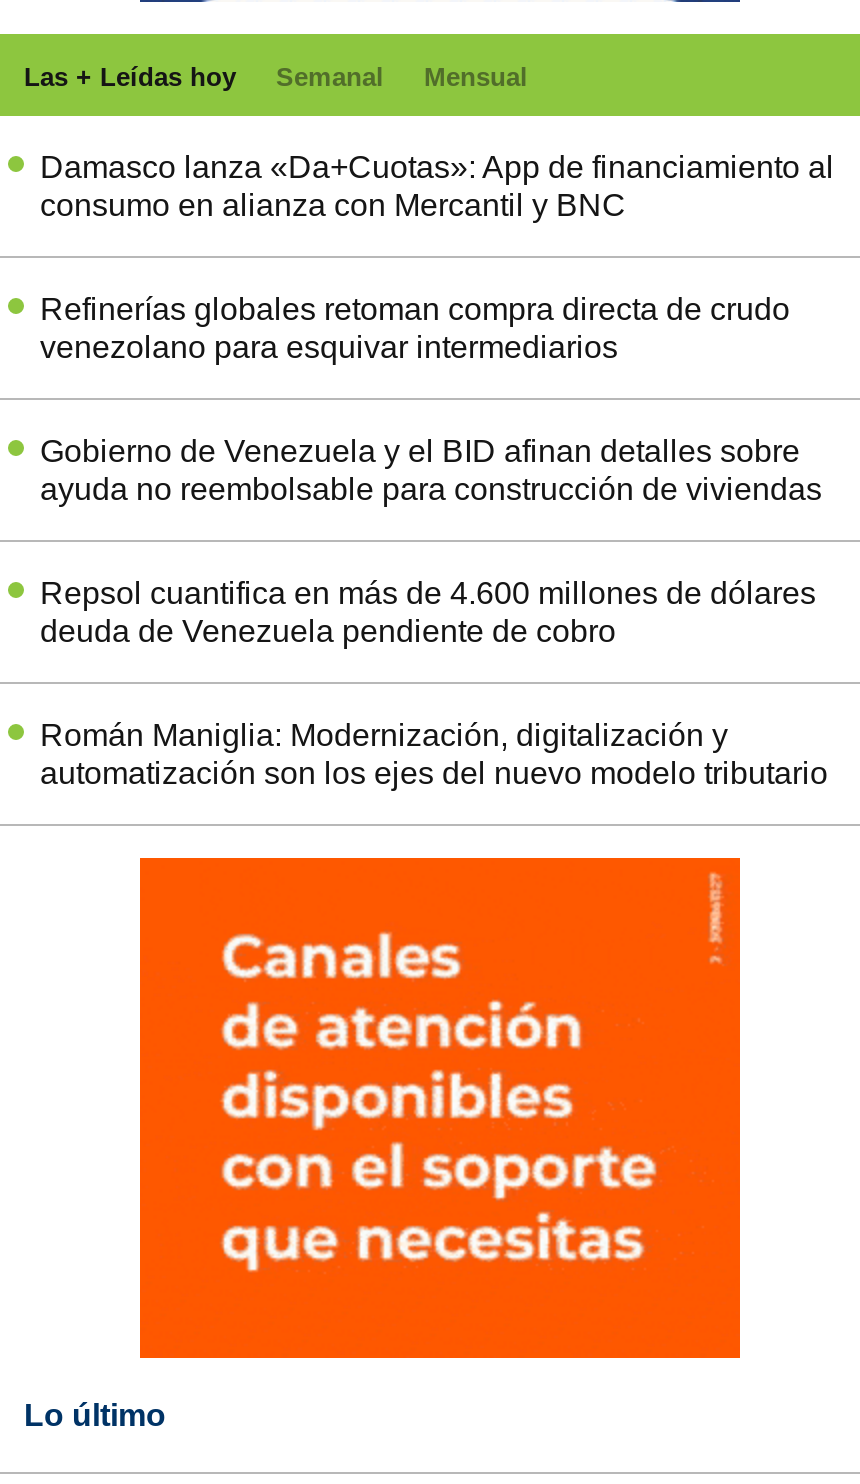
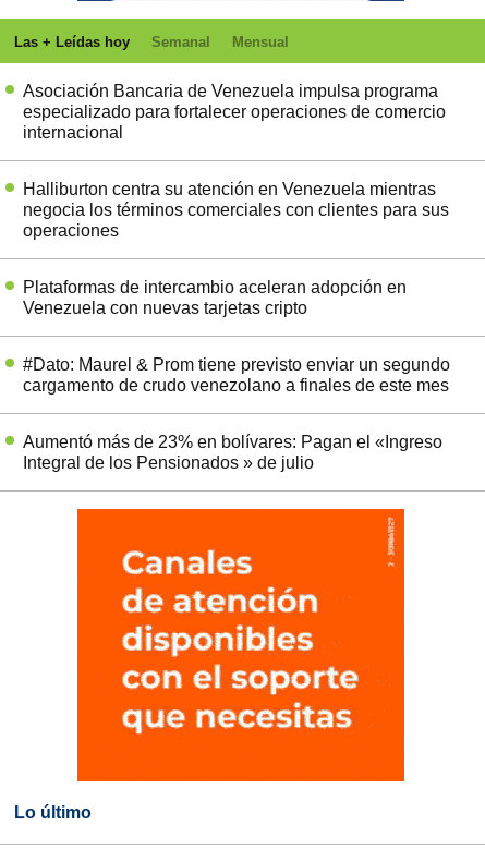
- Damasco lanza «Da+Cuotas»: App de financiamiento al
- consumo en alianza con Mercantil y BNC
+ Asociación Bancaria de Venezuela impulsa programa
+ especializado para fortalecer operaciones de comercio
+ internacional

- Refinerías globales retoman compra directa de crudo
- venezolano para esquivar intermediarios
+ Halliburton centra su atención en Venezuela mientras
+ negocia los términos comerciales con clientes para sus
+ operaciones

- Gobierno de Venezuela y el BID afinan detalles sobre
- ayuda no reembolsable para construcción de viviendas
+ Plataformas de intercambio aceleran adopción en
+ Venezuela con nuevas tarjetas cripto

- Repsol cuantifica en más de 4.600 millones de dólares
- deuda de Venezuela pendiente de cobro
+ #Dato: Maurel & Prom tiene previsto enviar un segundo
+ cargamento de crudo venezolano a finales de este mes

- Román Maniglia: Modernización, digitalización y
- automatización son los ejes del nuevo modelo tributario
+ Aumentó más de 23% en bolívares: Pagan el «Ingreso
+ Integral de los Pensionados » de julio
